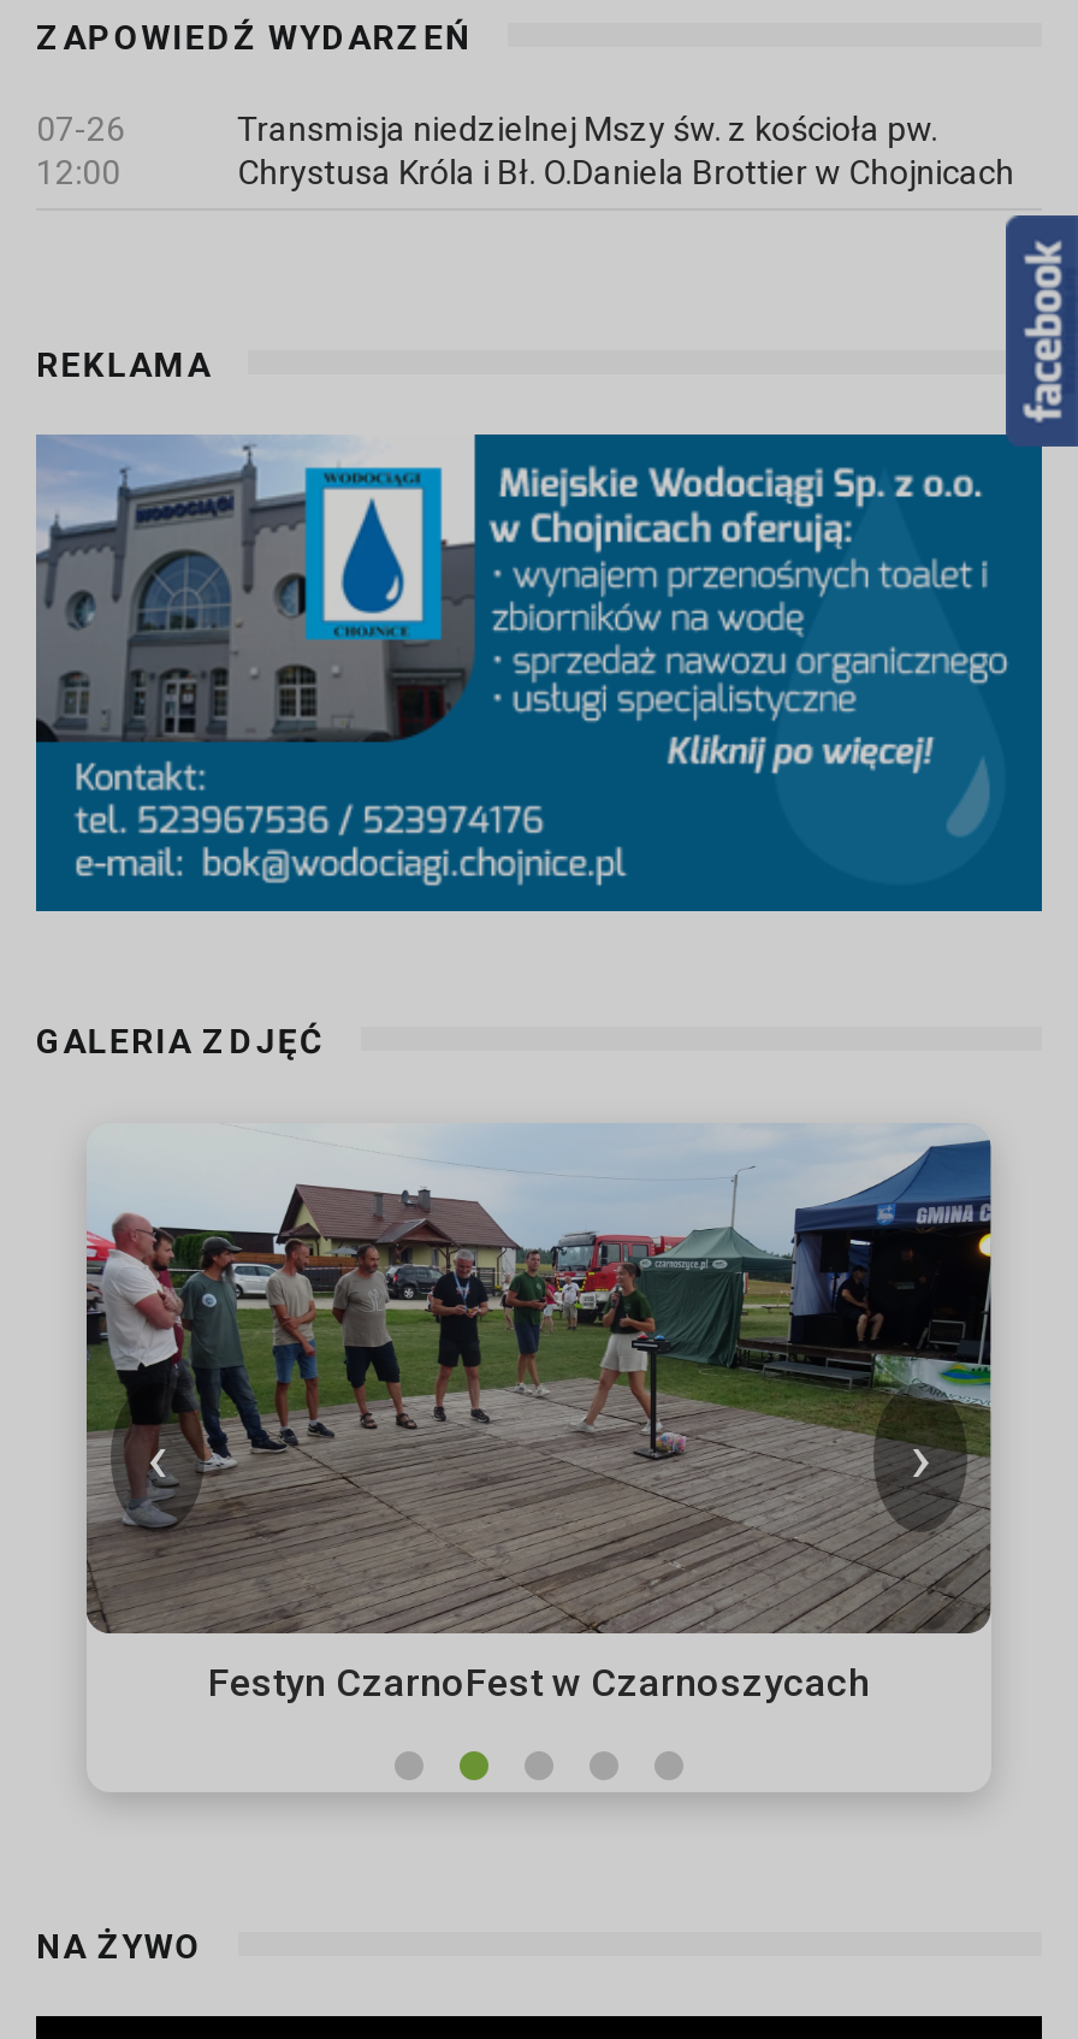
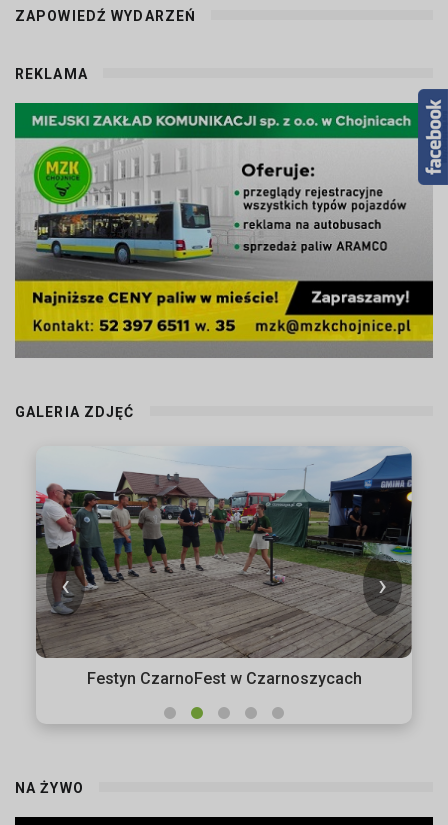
- 07-26
- 12:00

- Transmisja niedzielnej Mszy św. z kościoła pw.
- Chrystusa Króla i Bł. O.Daniela Brottier w Chojnicach

moved up: REKLAMA

- [image]
+ [image]
